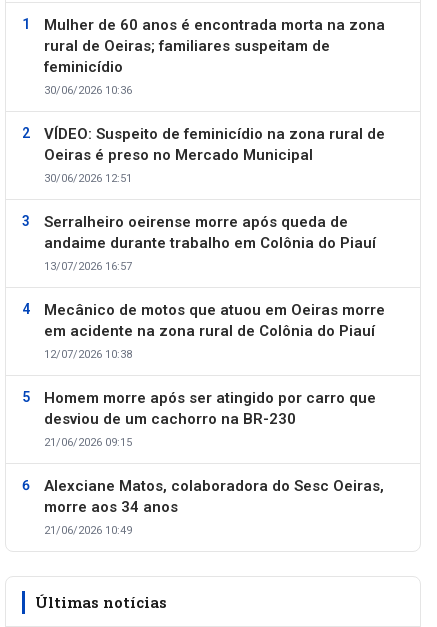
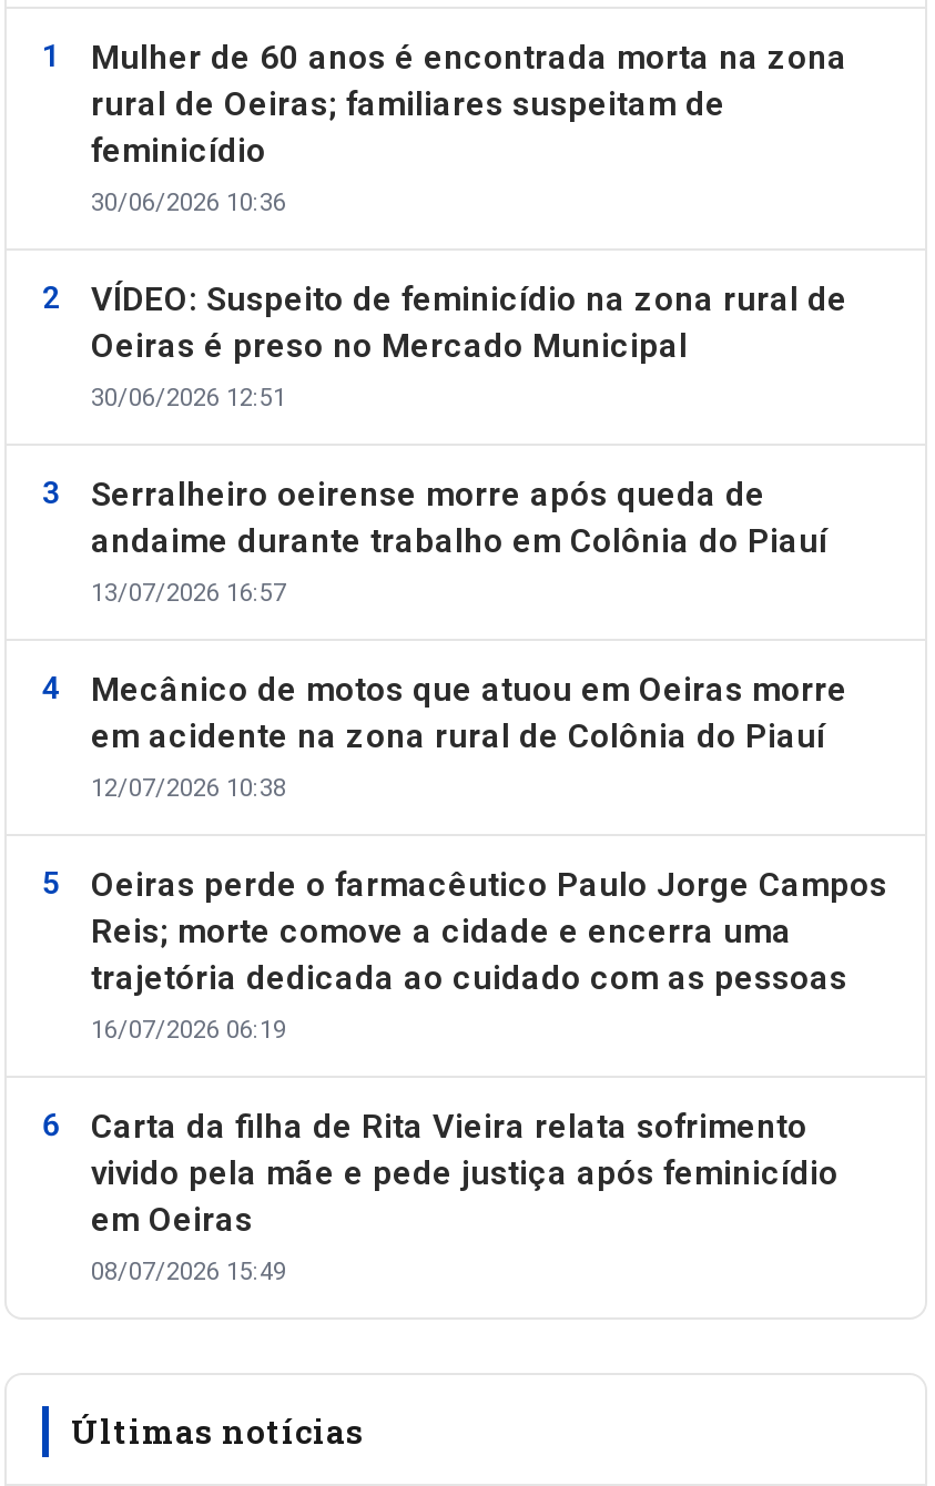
- Homem morre após ser atingido por carro que
- desviou de um cachorro na BR-230
- 21/06/2026 09:15
+ Oeiras perde o farmacêutico Paulo Jorge Campos
+ Reis; morte comove a cidade e encerra uma
+ trajetória dedicada ao cuidado com as pessoas
+ 16/07/2026 06:19

- Alexciane Matos, colaboradora do Sesc Oeiras,
- morre aos 34 anos
- 21/06/2026 10:49
+ Carta da filha de Rita Vieira relata sofrimento
+ vivido pela mãe e pede justiça após feminicídio
+ em Oeiras
+ 08/07/2026 15:49
